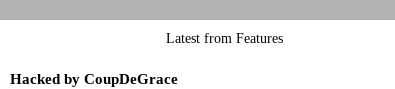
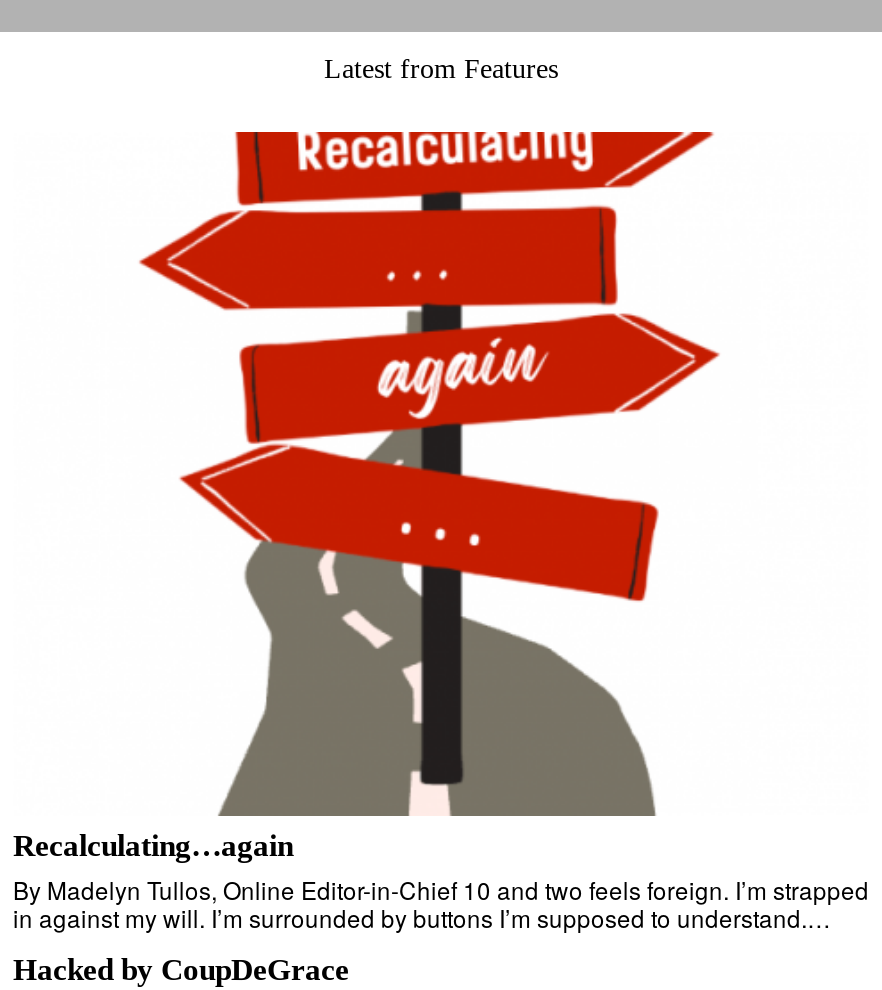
+ [image]
+ Recalculating…again
+ By Madelyn Tullos, Online Editor-in-Chief 10 and two feels foreign. I’m strapped
+ in against my will. I’m surrounded by buttons I’m supposed to understand.…
